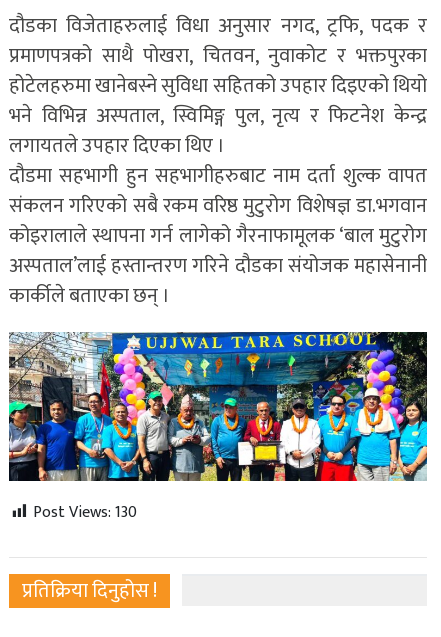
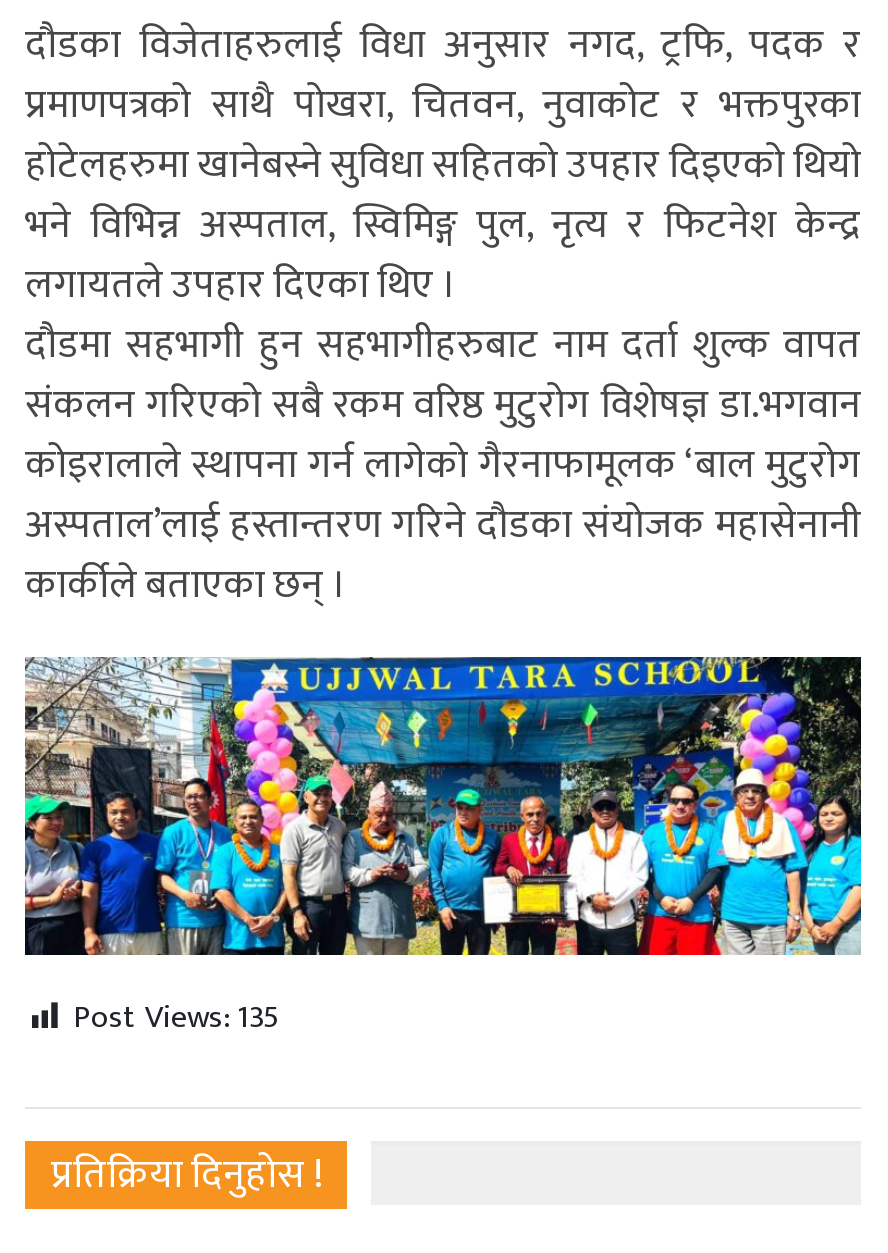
- Post Views: 130
+ Post Views: 135
